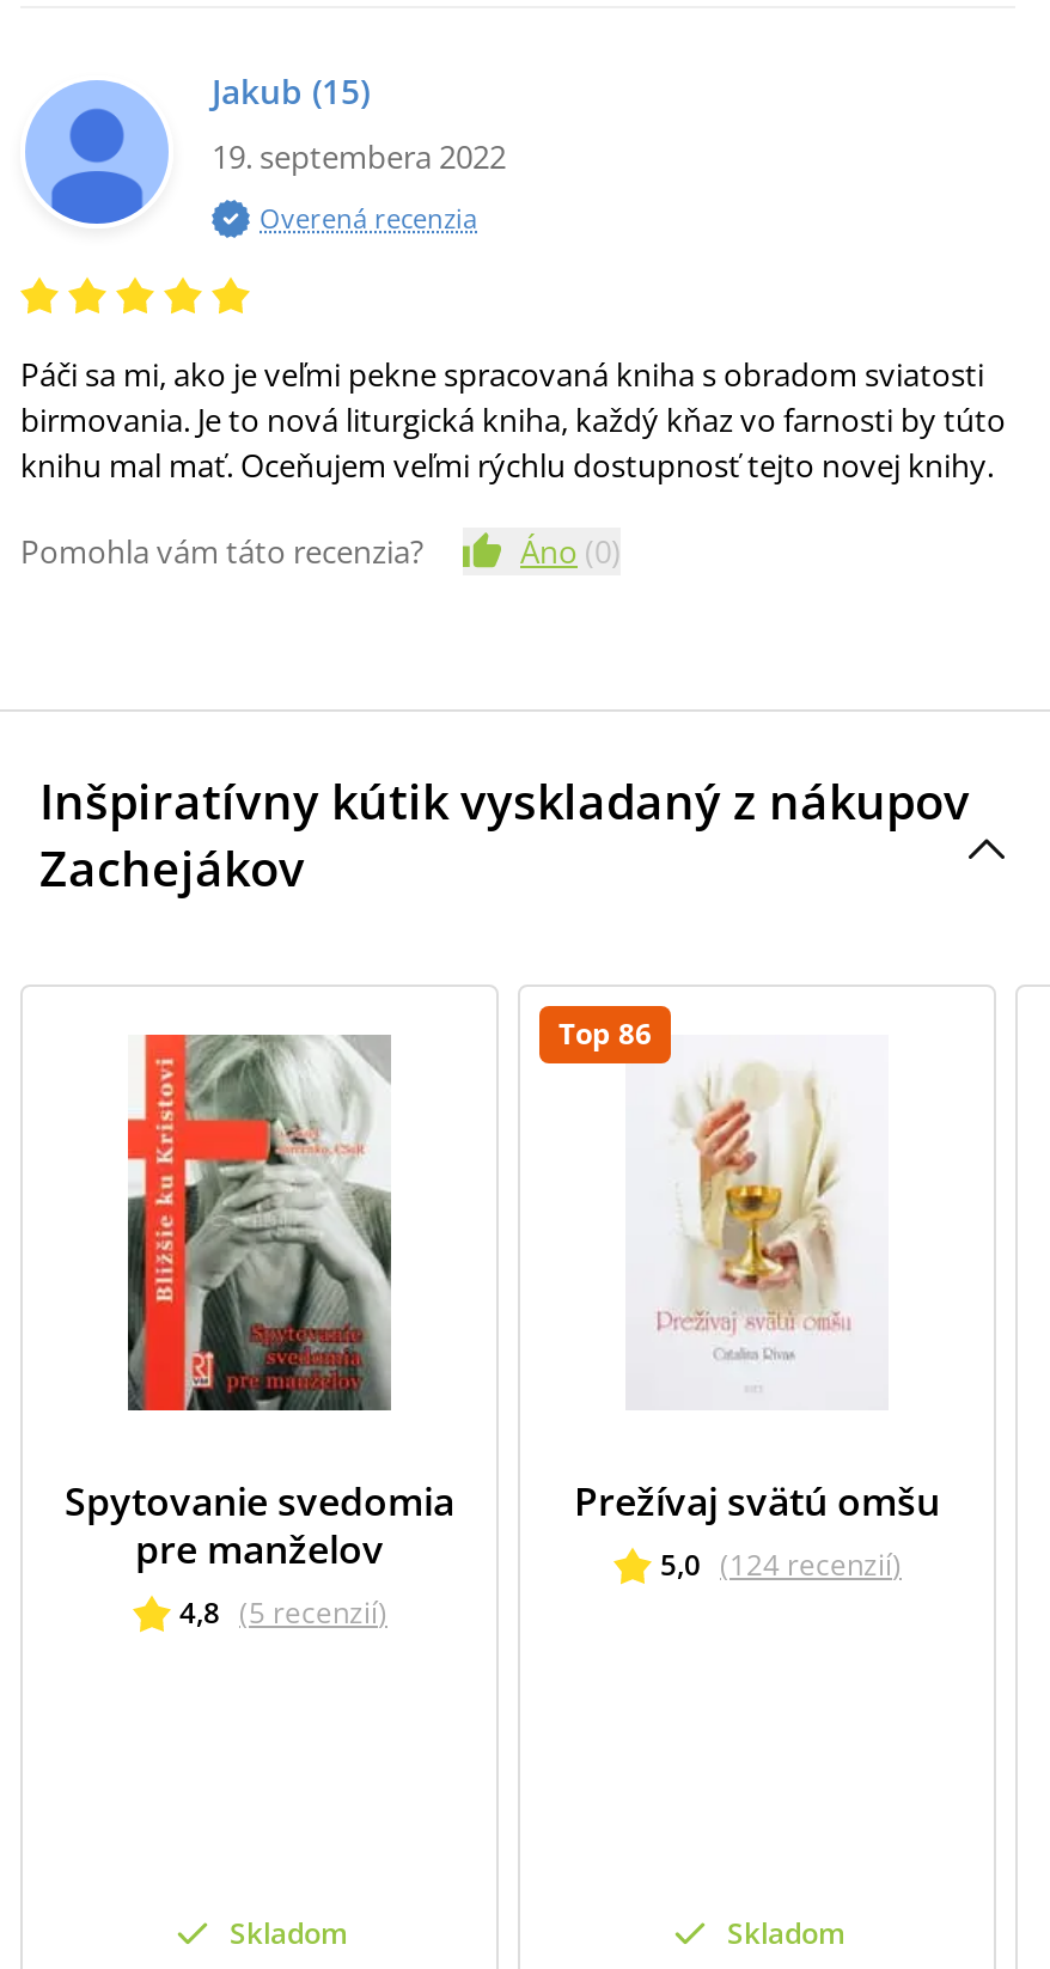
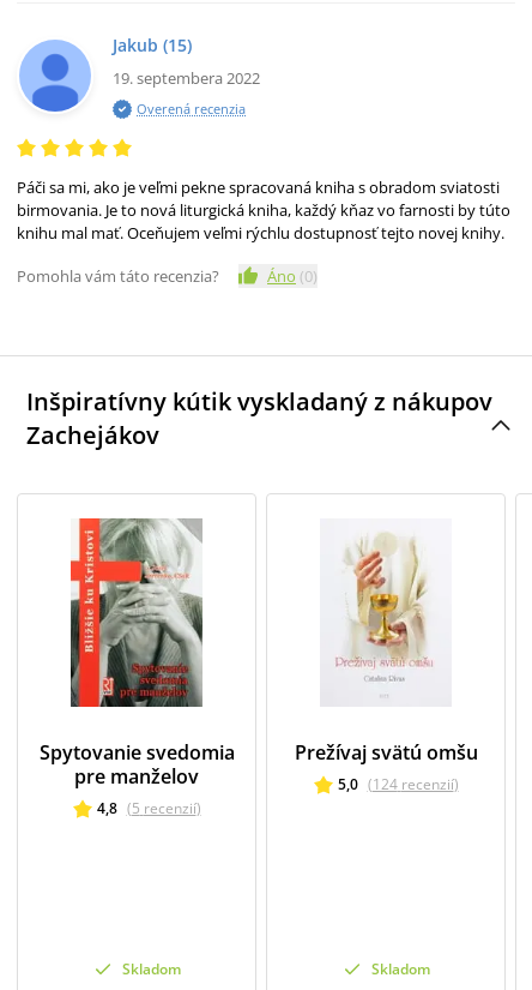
- Top 86
